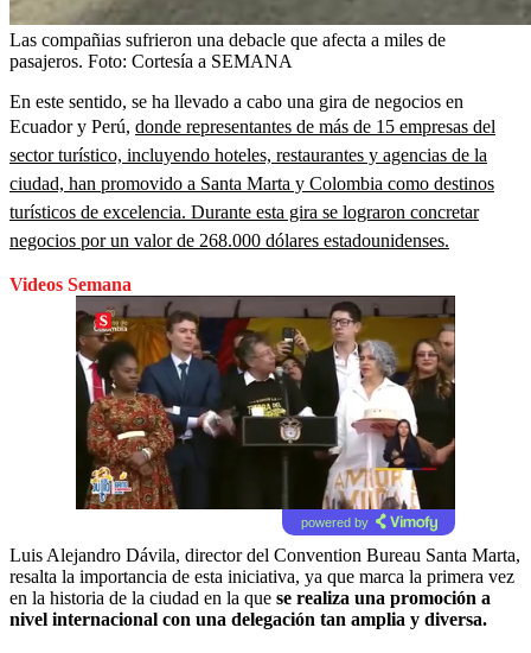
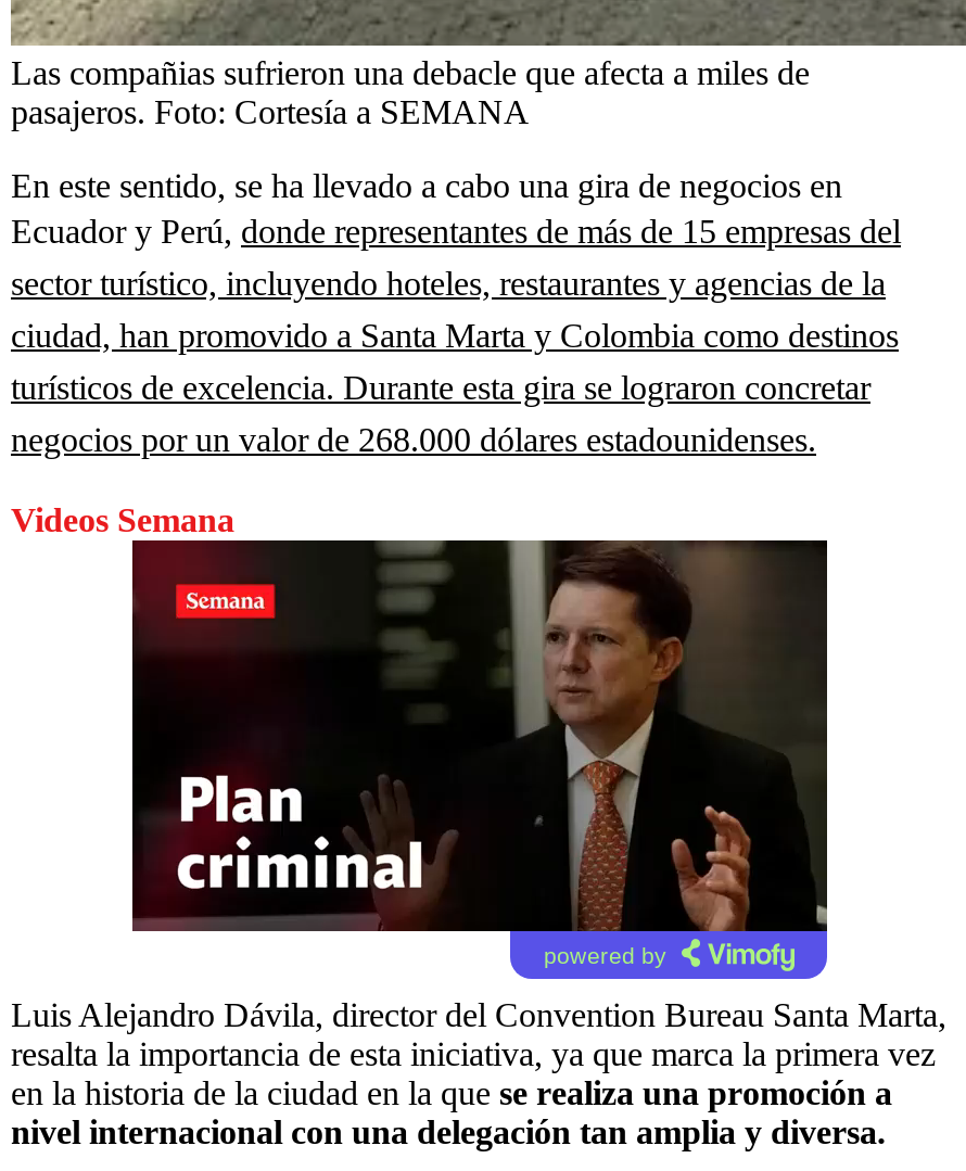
- [image]
+ [image]
